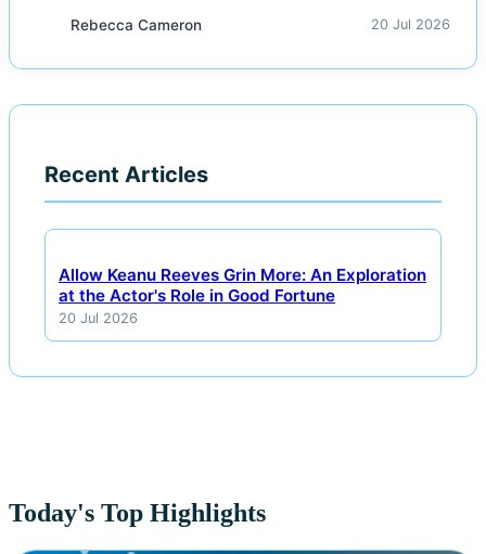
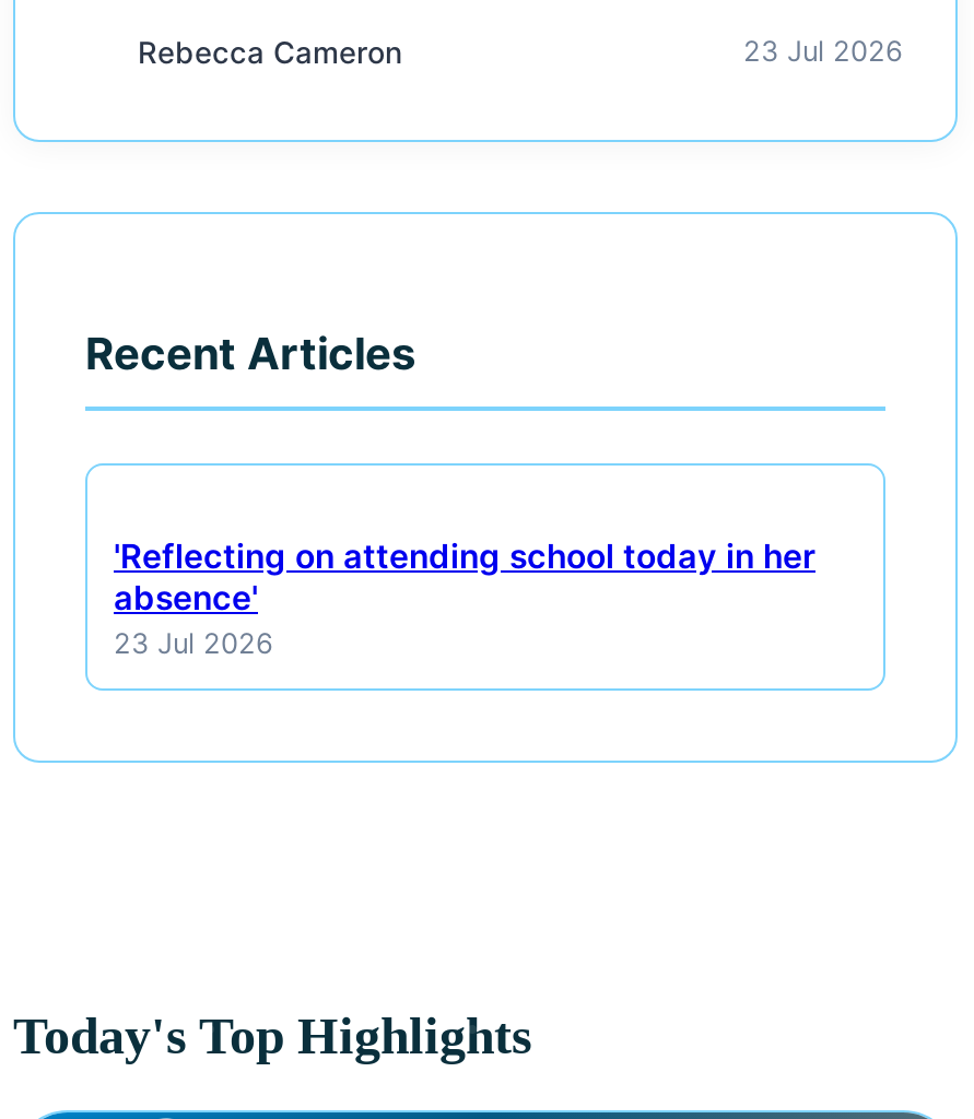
- 20 Jul 2026
+ 23 Jul 2026

- Allow Keanu Reeves Grin More: An Exploration
- at the Actor's Role in Good Fortune
- 20 Jul 2026
+ 'Reflecting on attending school today in her
+ absence'
+ 23 Jul 2026
